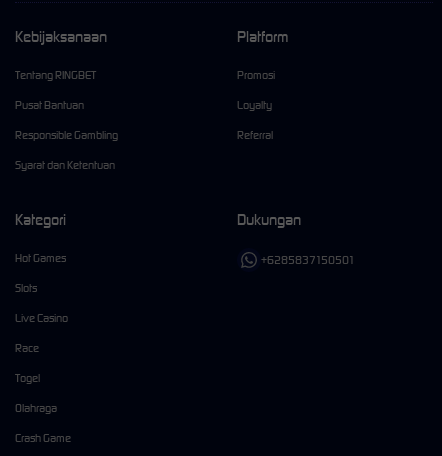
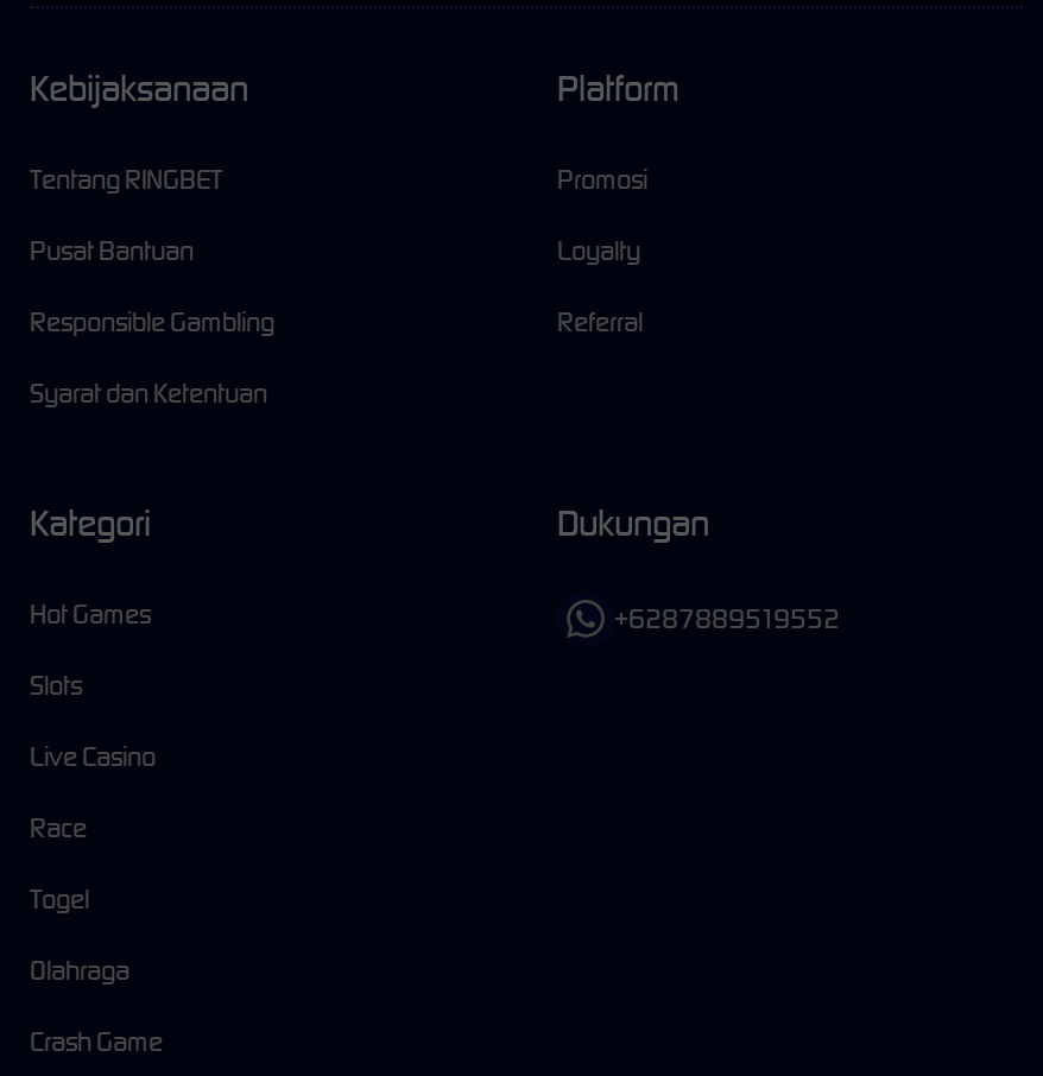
- +6285837150501
+ +6287889519552
